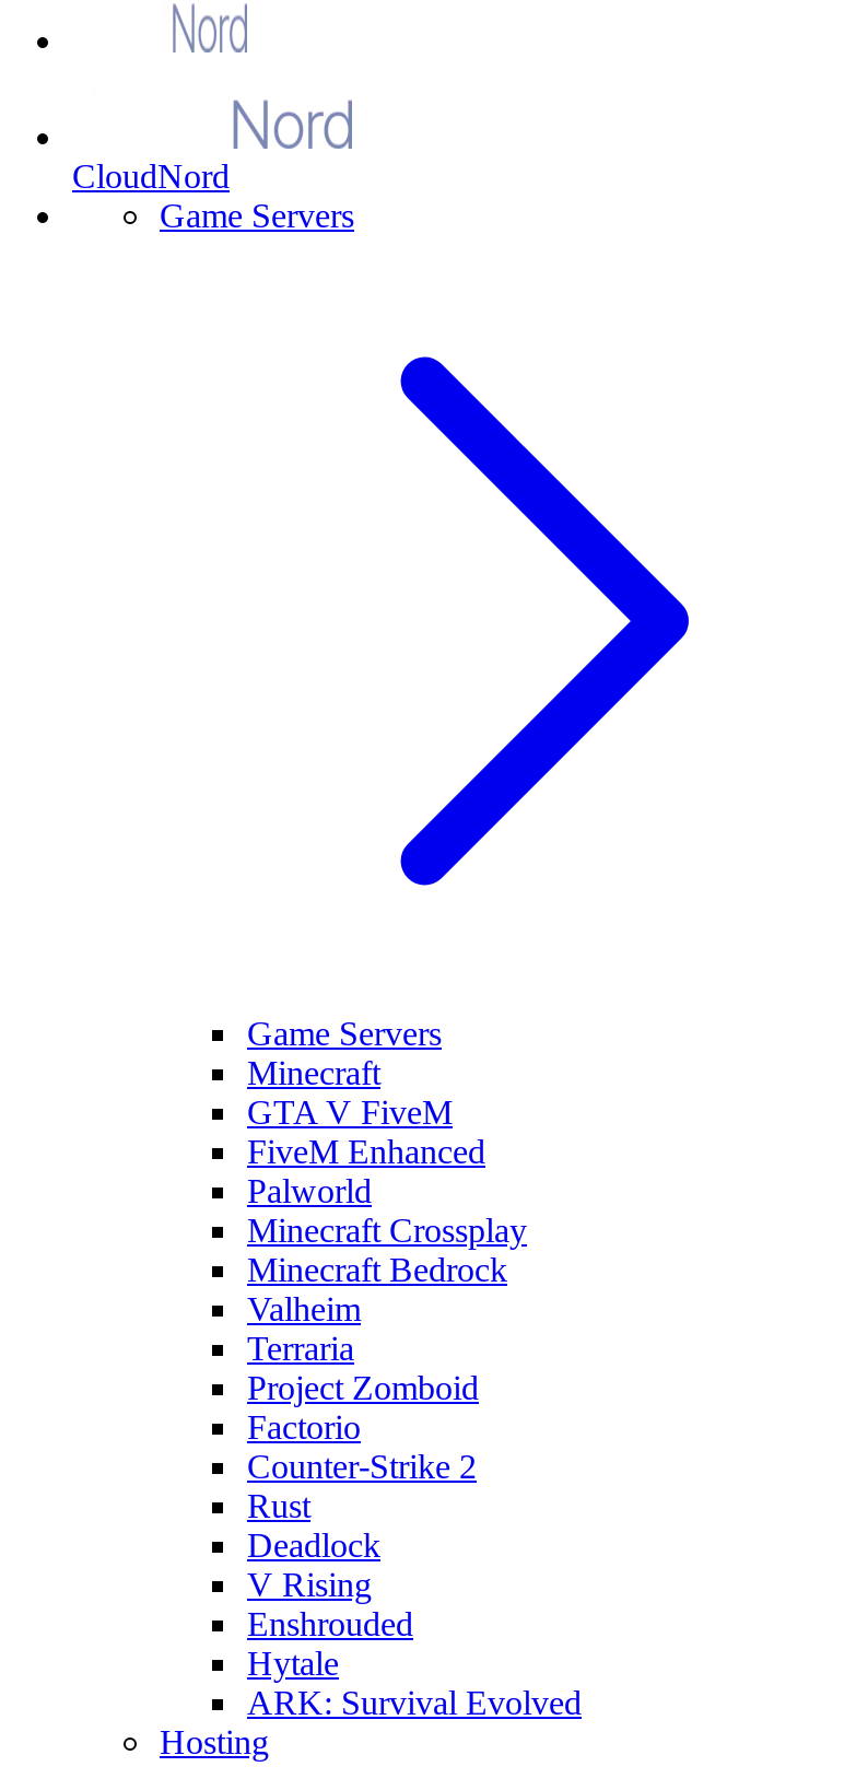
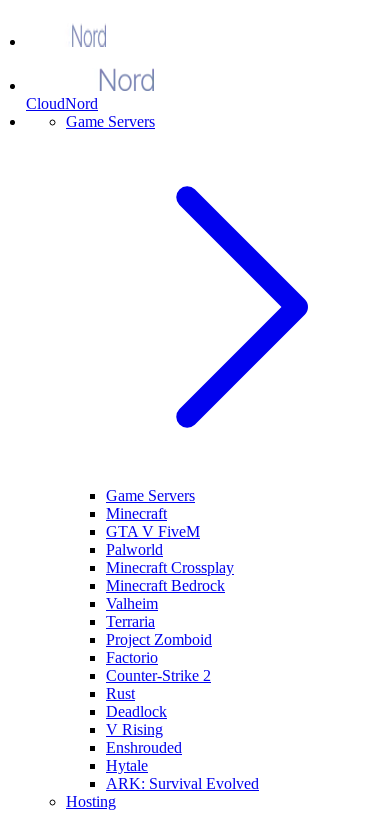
- FiveM Enhanced
